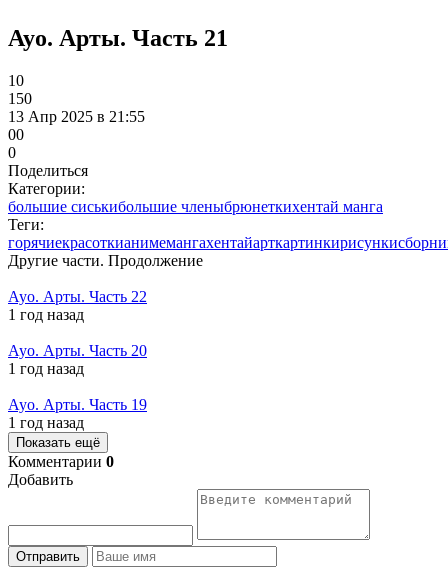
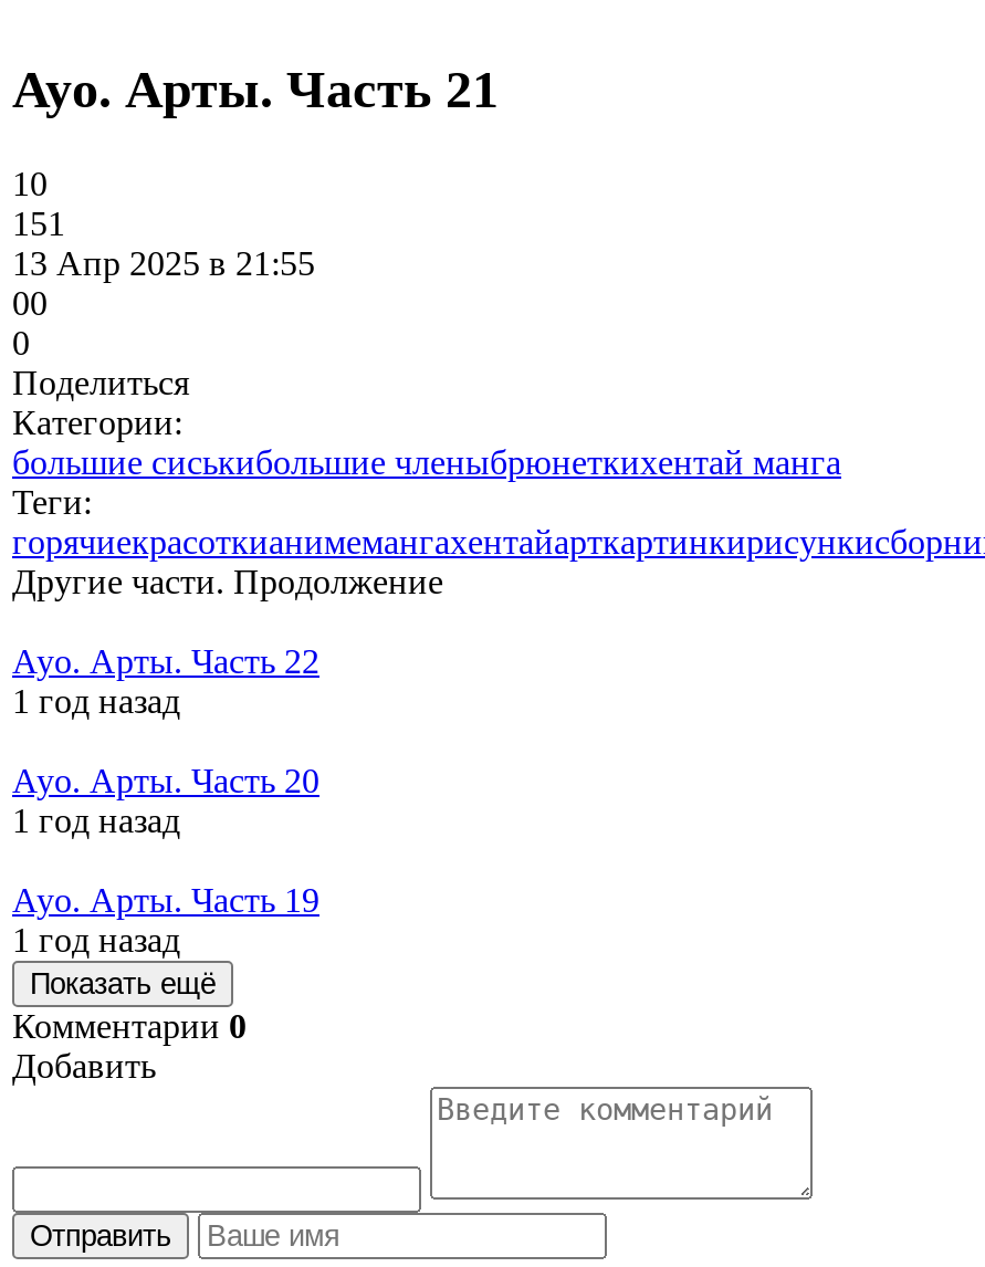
- 150
+ 151
